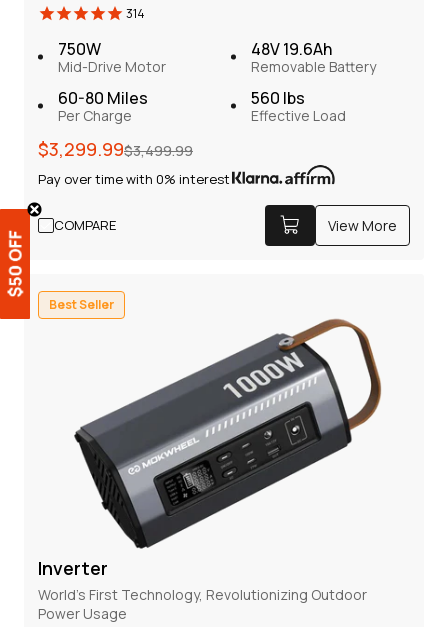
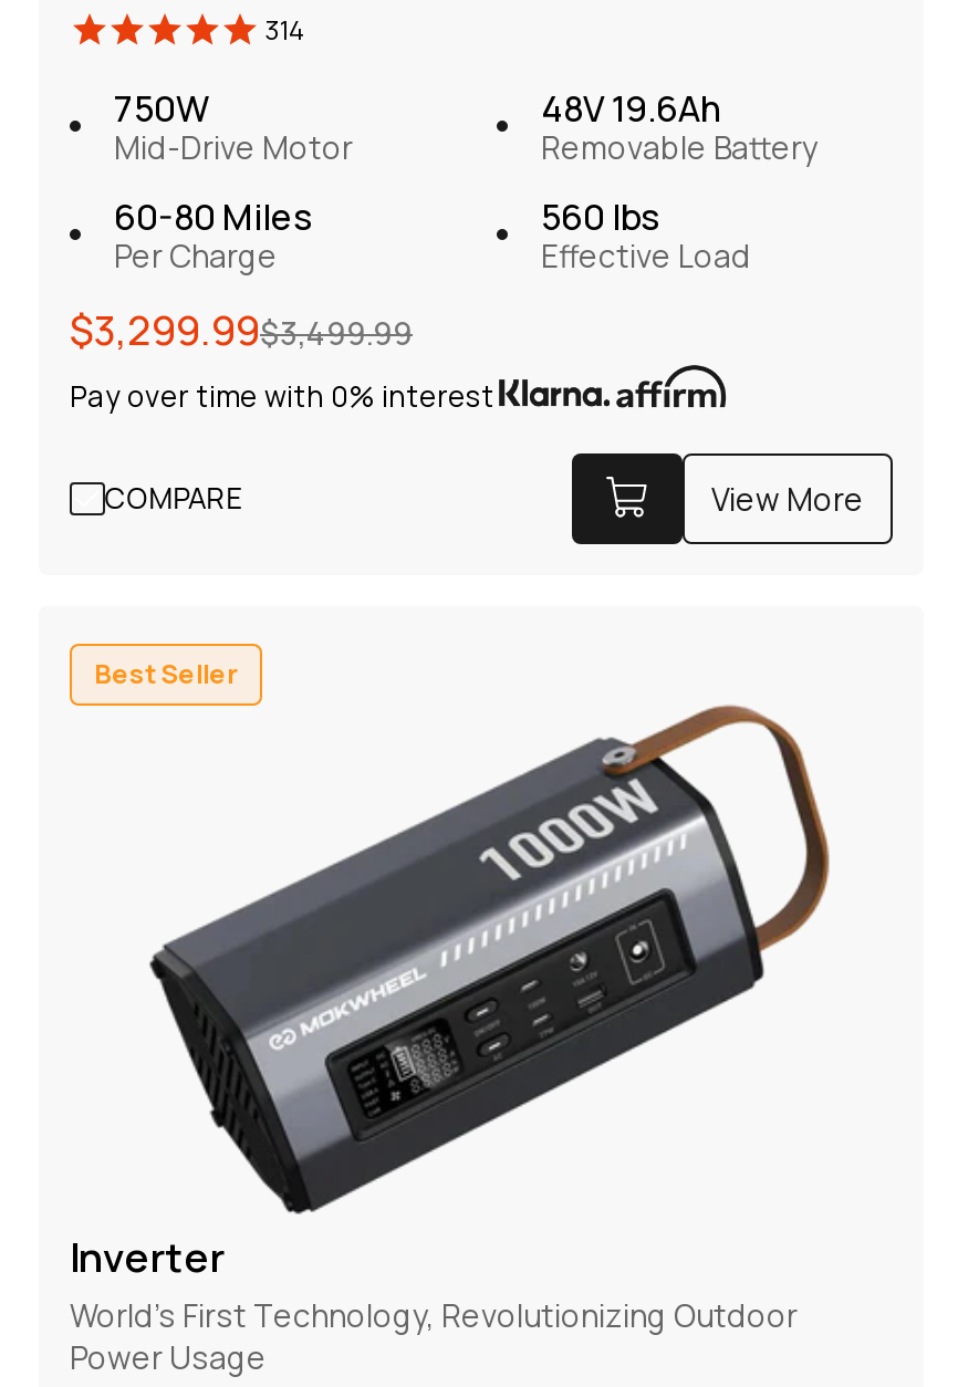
- [image]
